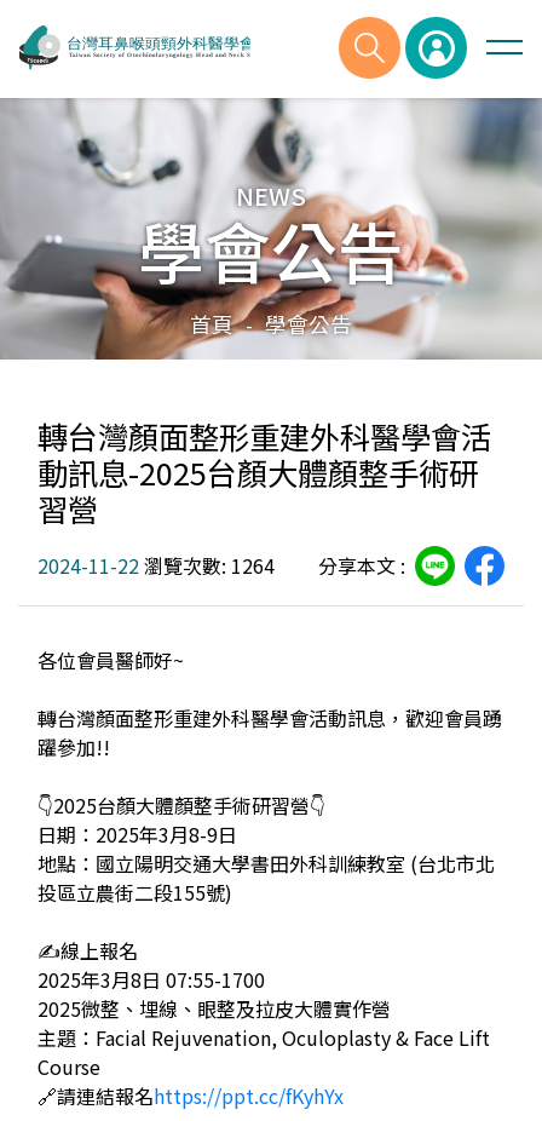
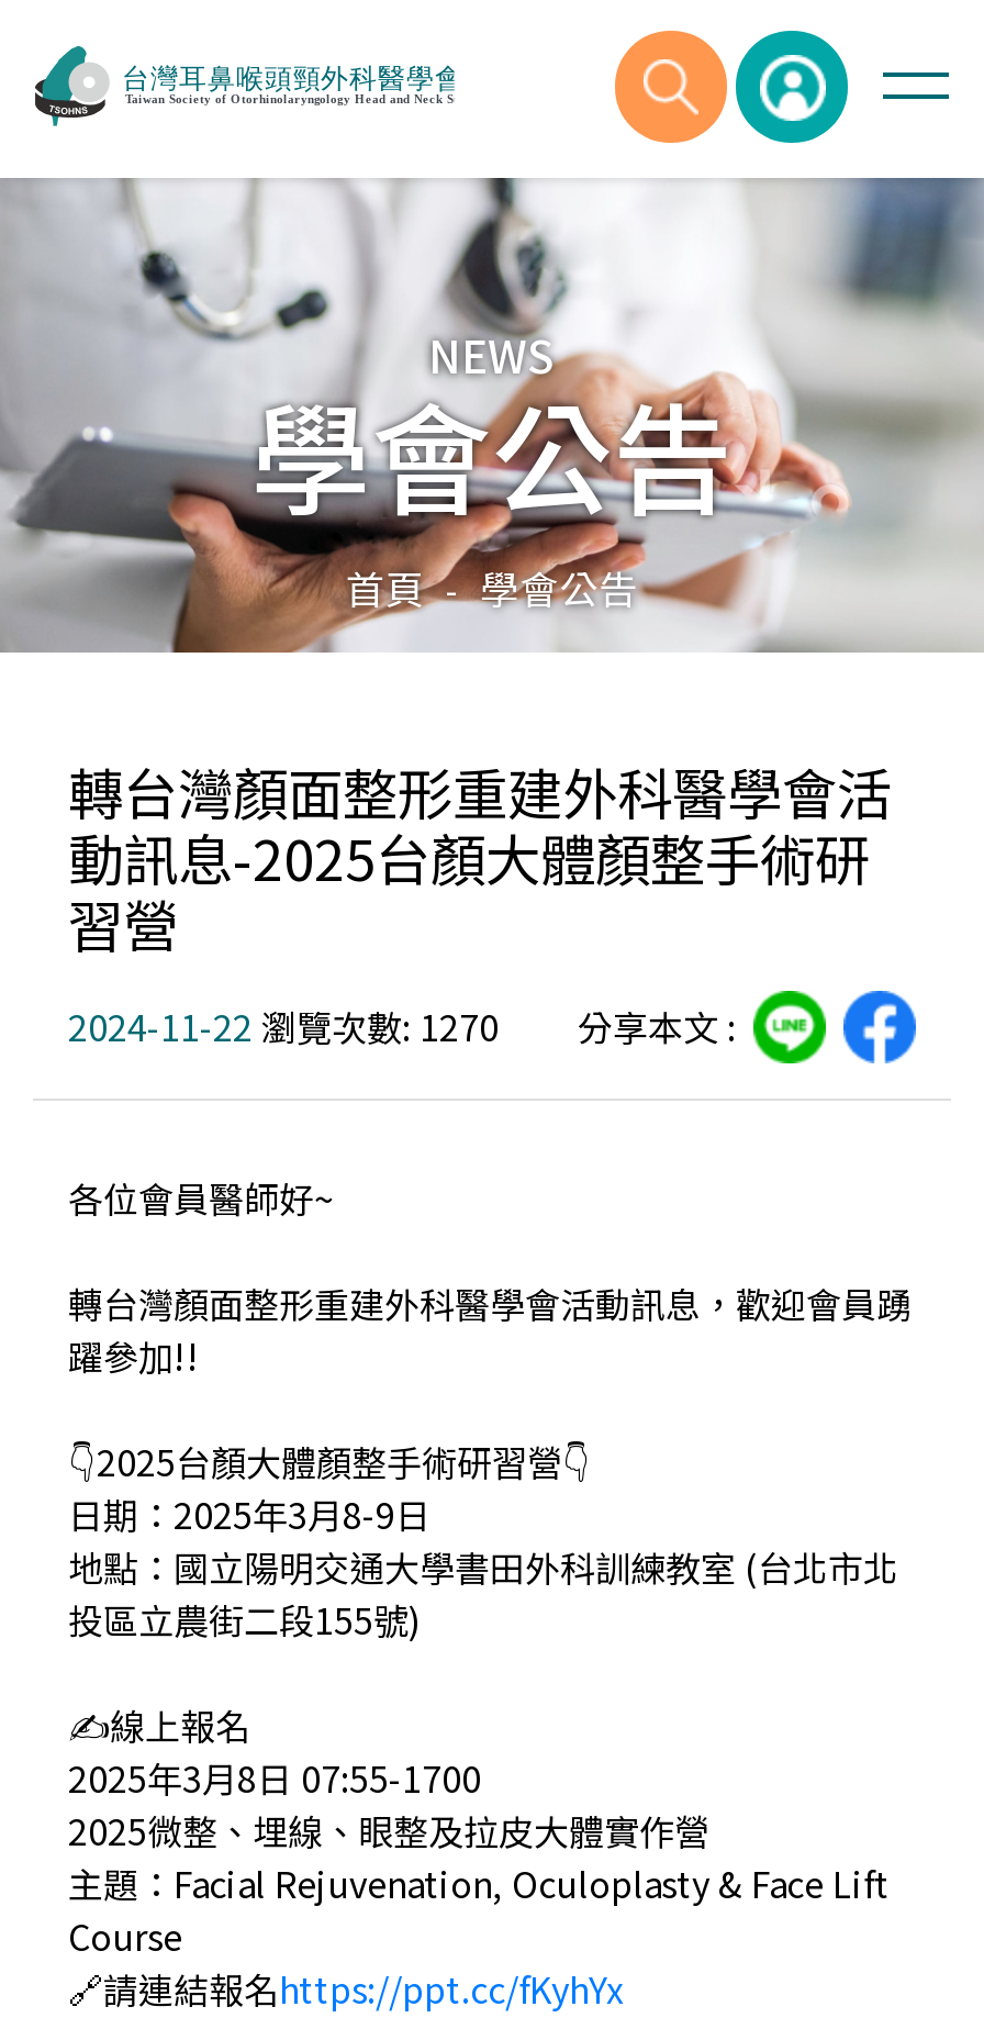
- 2024-11-22 瀏覽次數: 1264 分享本文 :
+ 2024-11-22 瀏覽次數: 1270 分享本文 :
